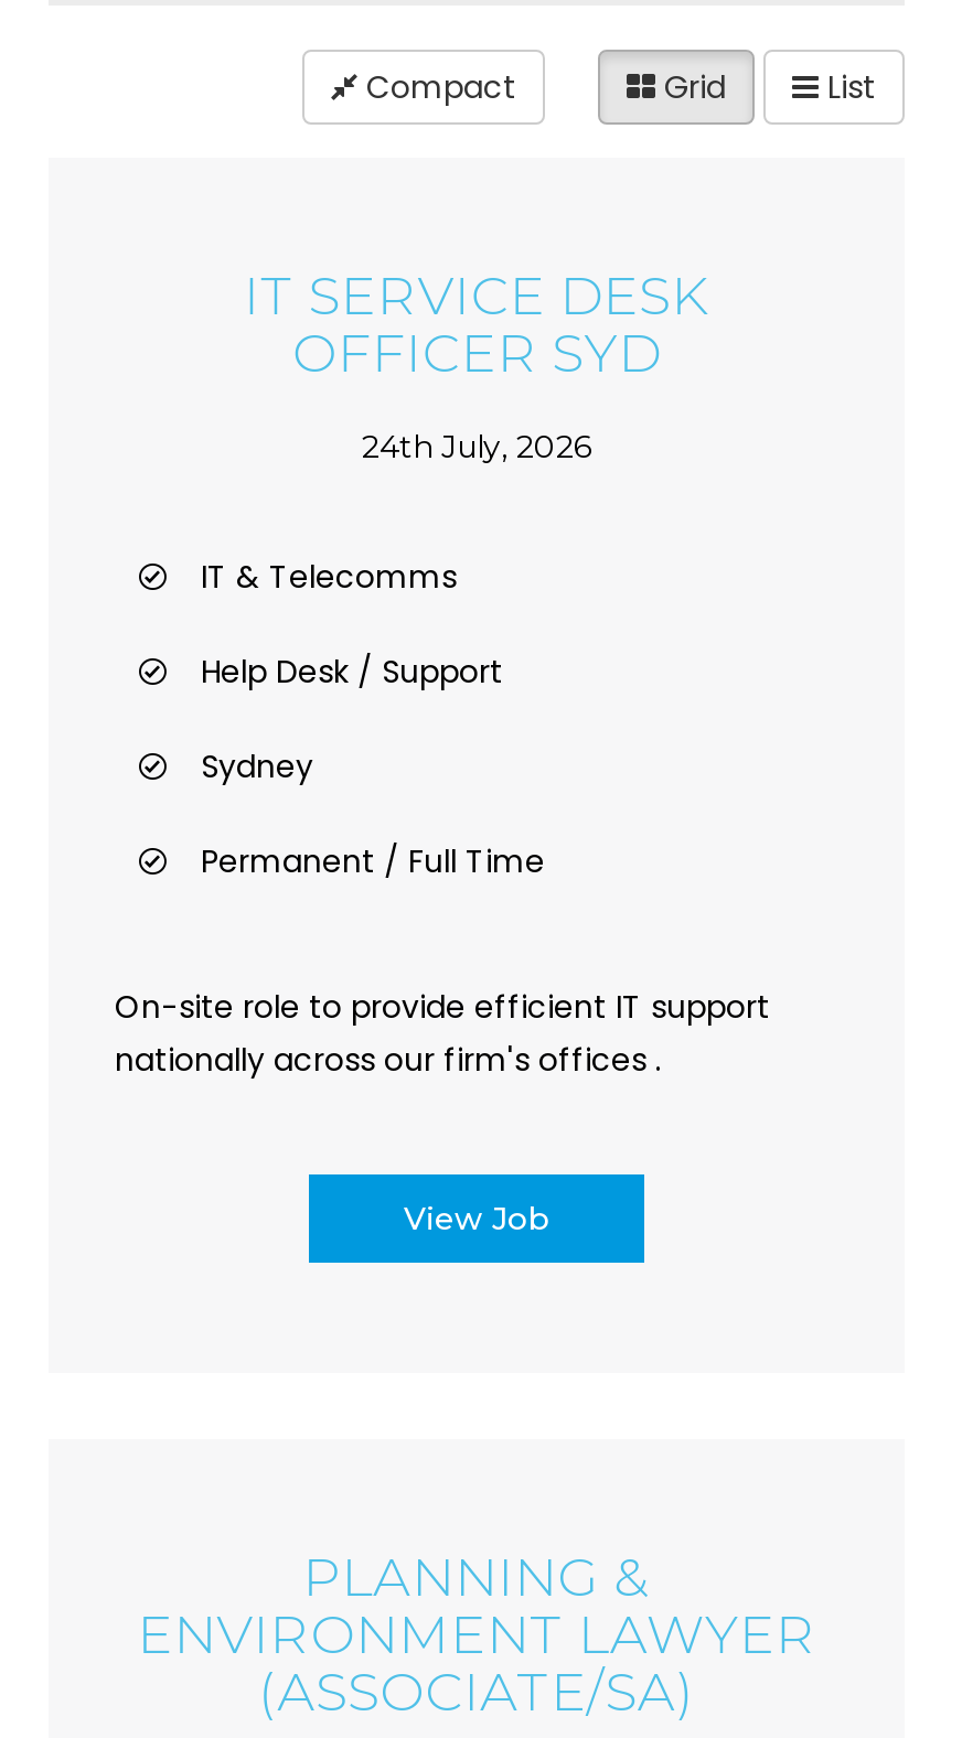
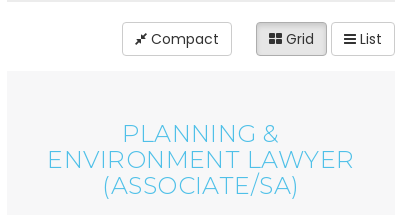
- IT SERVICE DESK
- OFFICER SYD
- 24th July, 2026
- IT & Telecomms
- Help Desk / Support
- Sydney
- Permanent / Full Time
- On-site role to provide efficient IT support
- nationally across our firm's offices .

- View Job
